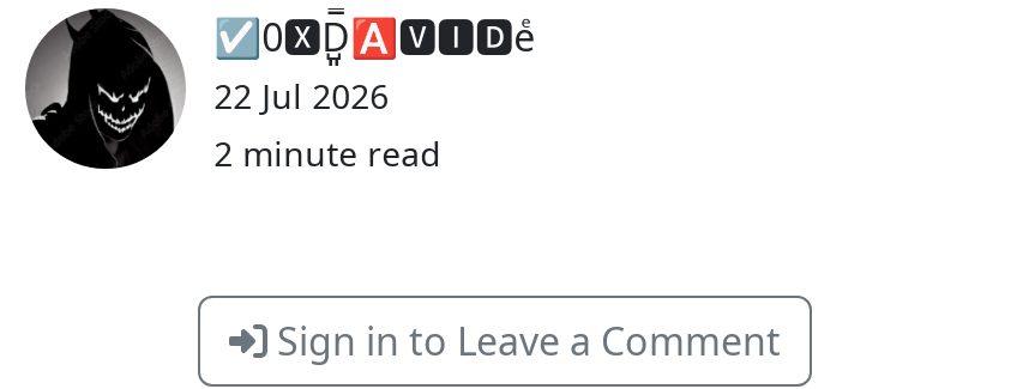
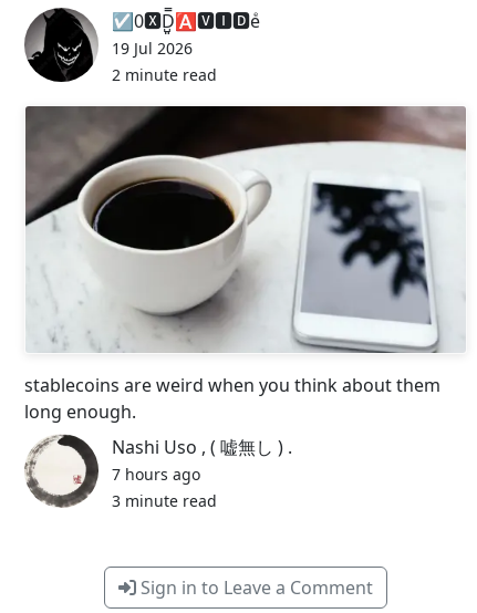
- 22 Jul 2026
+ 19 Jul 2026

+ [image]
+ stablecoins are weird when you think about them
+ long enough.
+ Nashi Uso , ( 嘘無し ) .
+ 7 hours ago
+ 3 minute read

+ [image]
